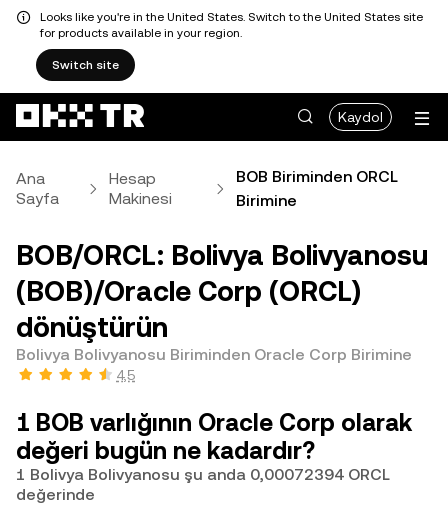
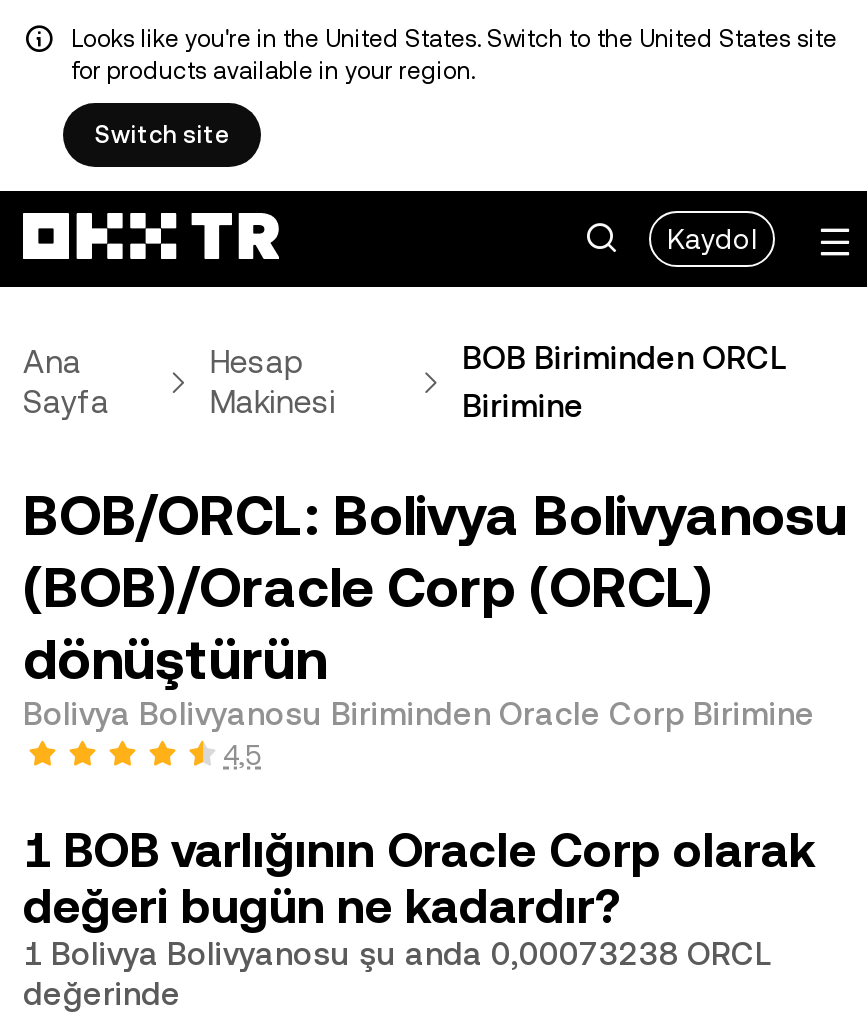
- 1 Bolivya Bolivyanosu şu anda 0,00072394 ORCL
+ 1 Bolivya Bolivyanosu şu anda 0,00073238 ORCL
